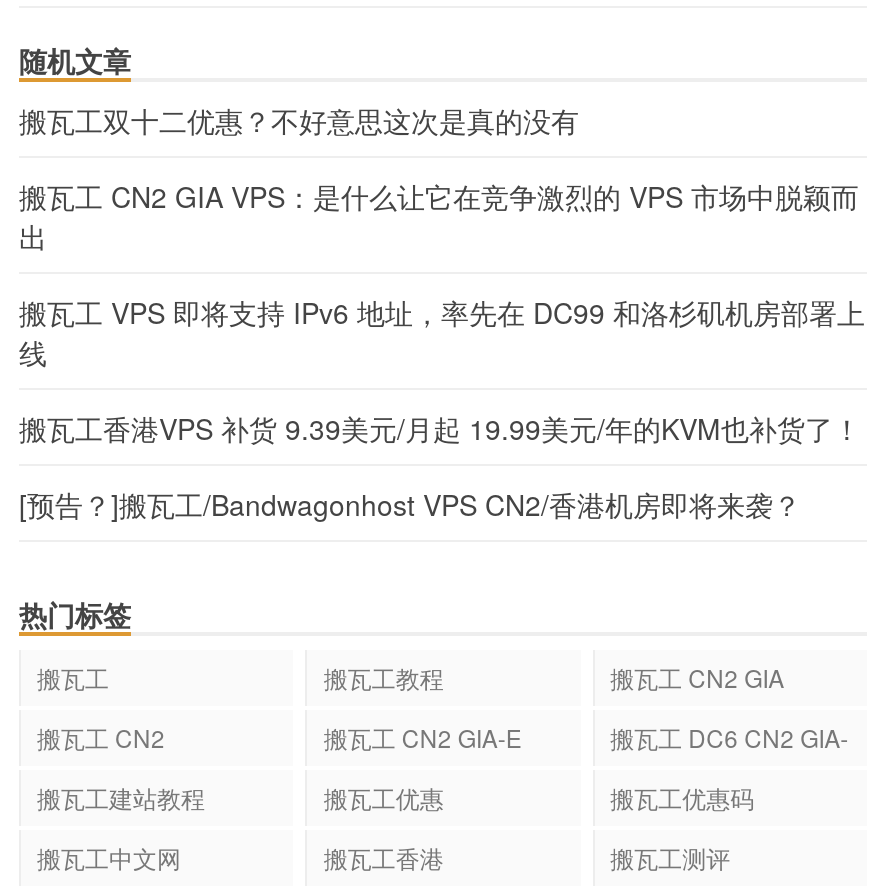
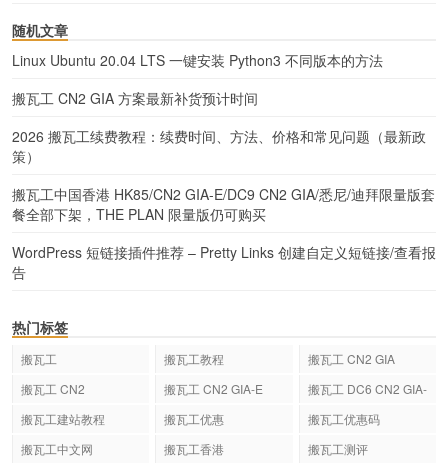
- 搬瓦工双十二优惠？不好意思这次是真的没有
+ Linux Ubuntu 20.04 LTS 一键安装 Python3 不同版本的方法

- 搬瓦工 CN2 GIA VPS：是什么让它在竞争激烈的 VPS 市场中脱颖而
- 出
+ 搬瓦工 CN2 GIA 方案最新补货预计时间

- 搬瓦工 VPS 即将支持 IPv6 地址，率先在 DC99 和洛杉矶机房部署上
- 线
+ 2026 搬瓦工续费教程：续费时间、方法、价格和常见问题（最新政
+ 策）

- 搬瓦工香港VPS 补货 9.39美元/月起 19.99美元/年的KVM也补货了！
+ 搬瓦工中国香港 HK85/CN2 GIA-E/DC9 CN2 GIA/悉尼/迪拜限量版套
+ 餐全部下架，THE PLAN 限量版仍可购买

- [预告？]搬瓦工/Bandwagonhost VPS CN2/香港机房即将来袭？
+ WordPress 短链接插件推荐 – Pretty Links 创建自定义短链接/查看报
+ 告
